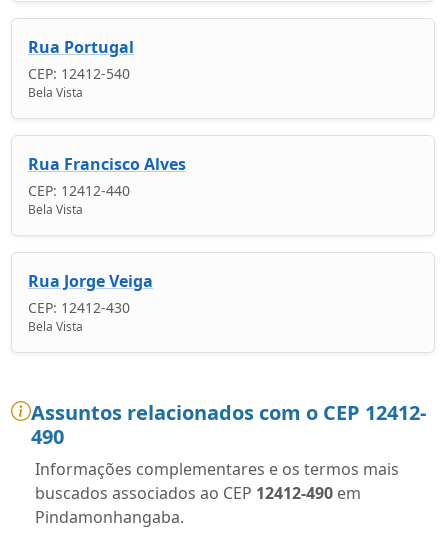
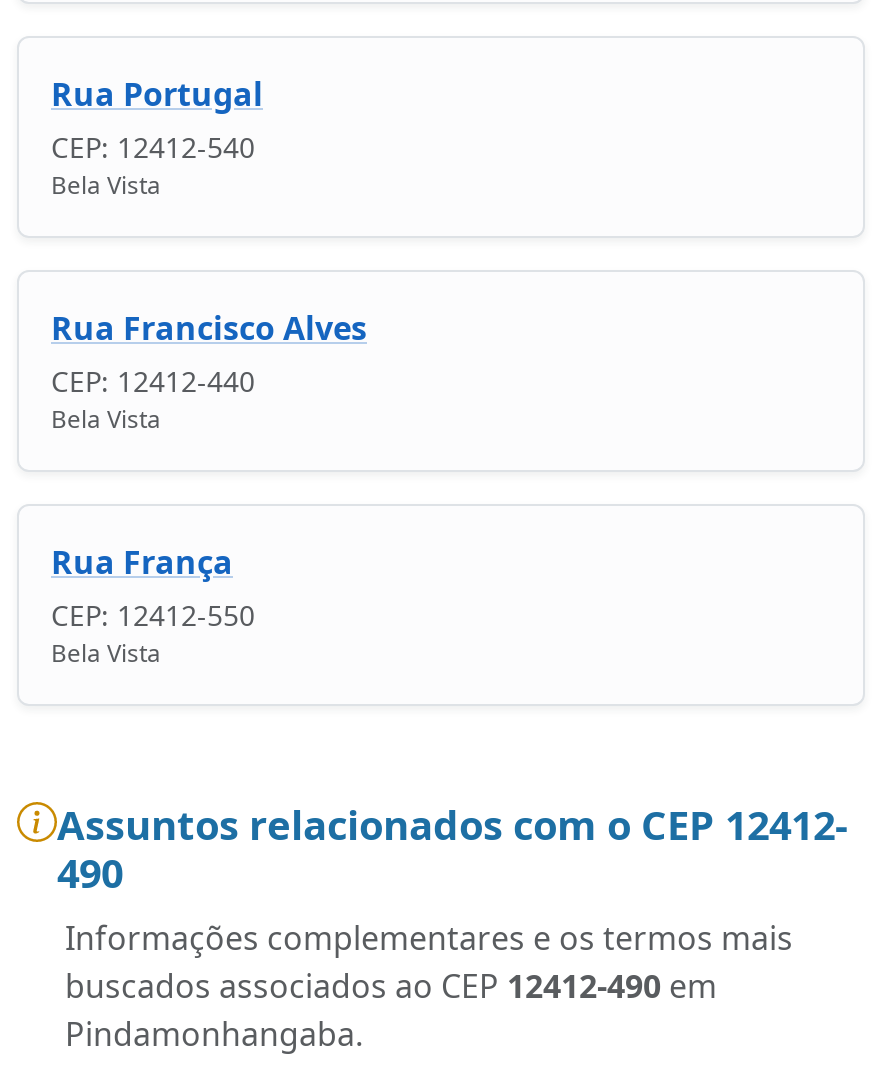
- Rua Jorge Veiga
- CEP: 12412-430
+ Rua França
+ CEP: 12412-550
